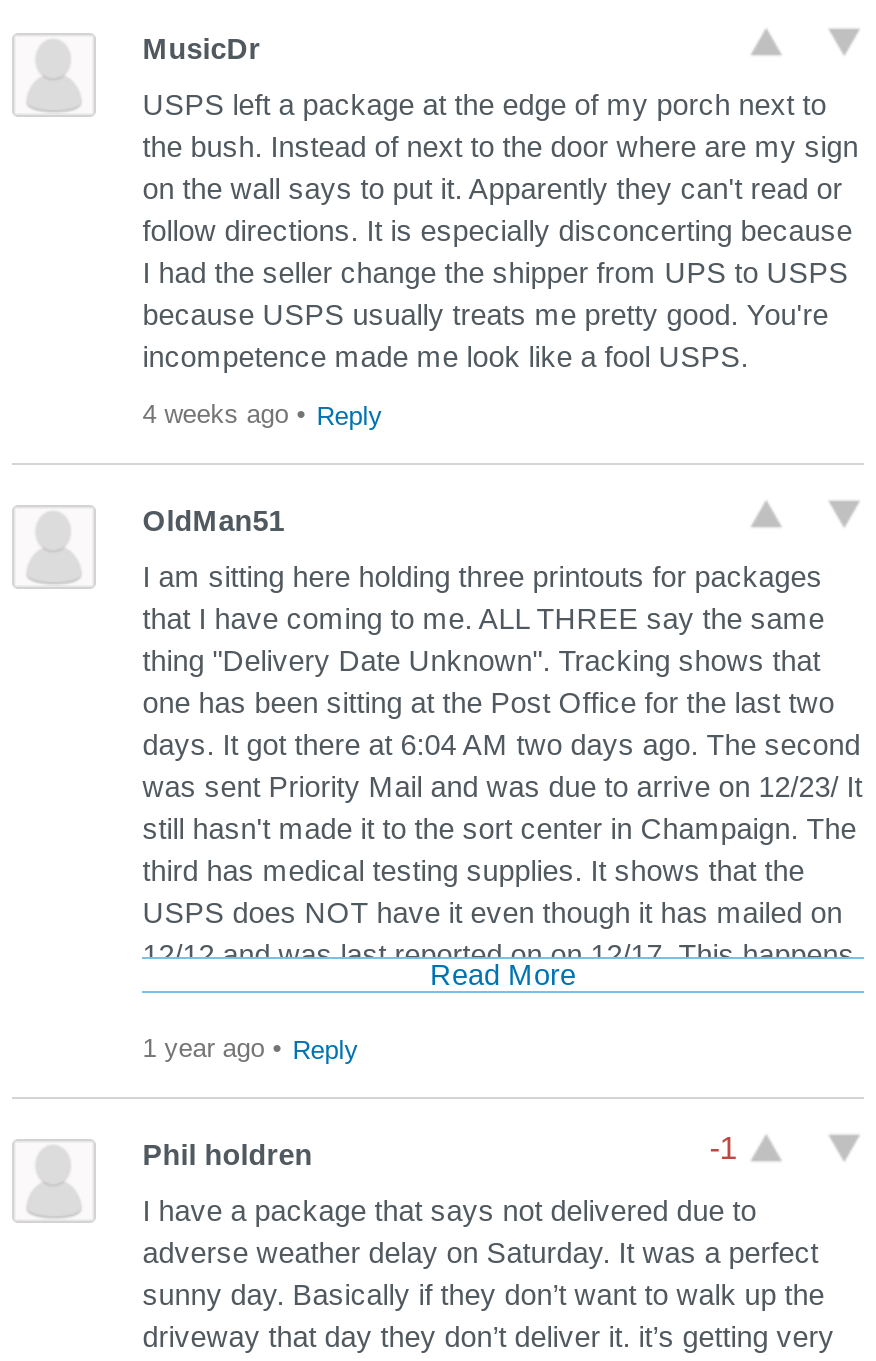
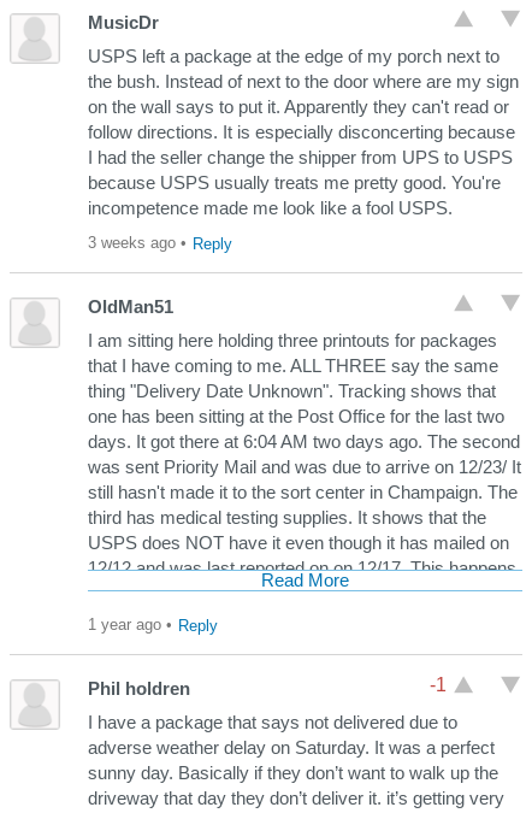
- 4 weeks ago • Reply
+ 3 weeks ago • Reply
